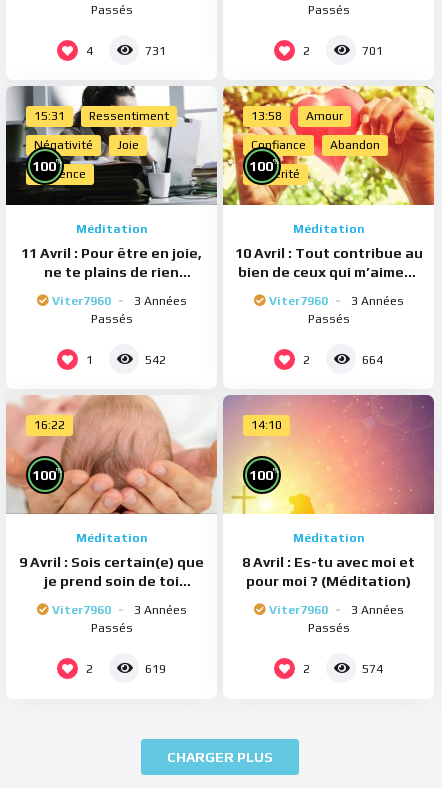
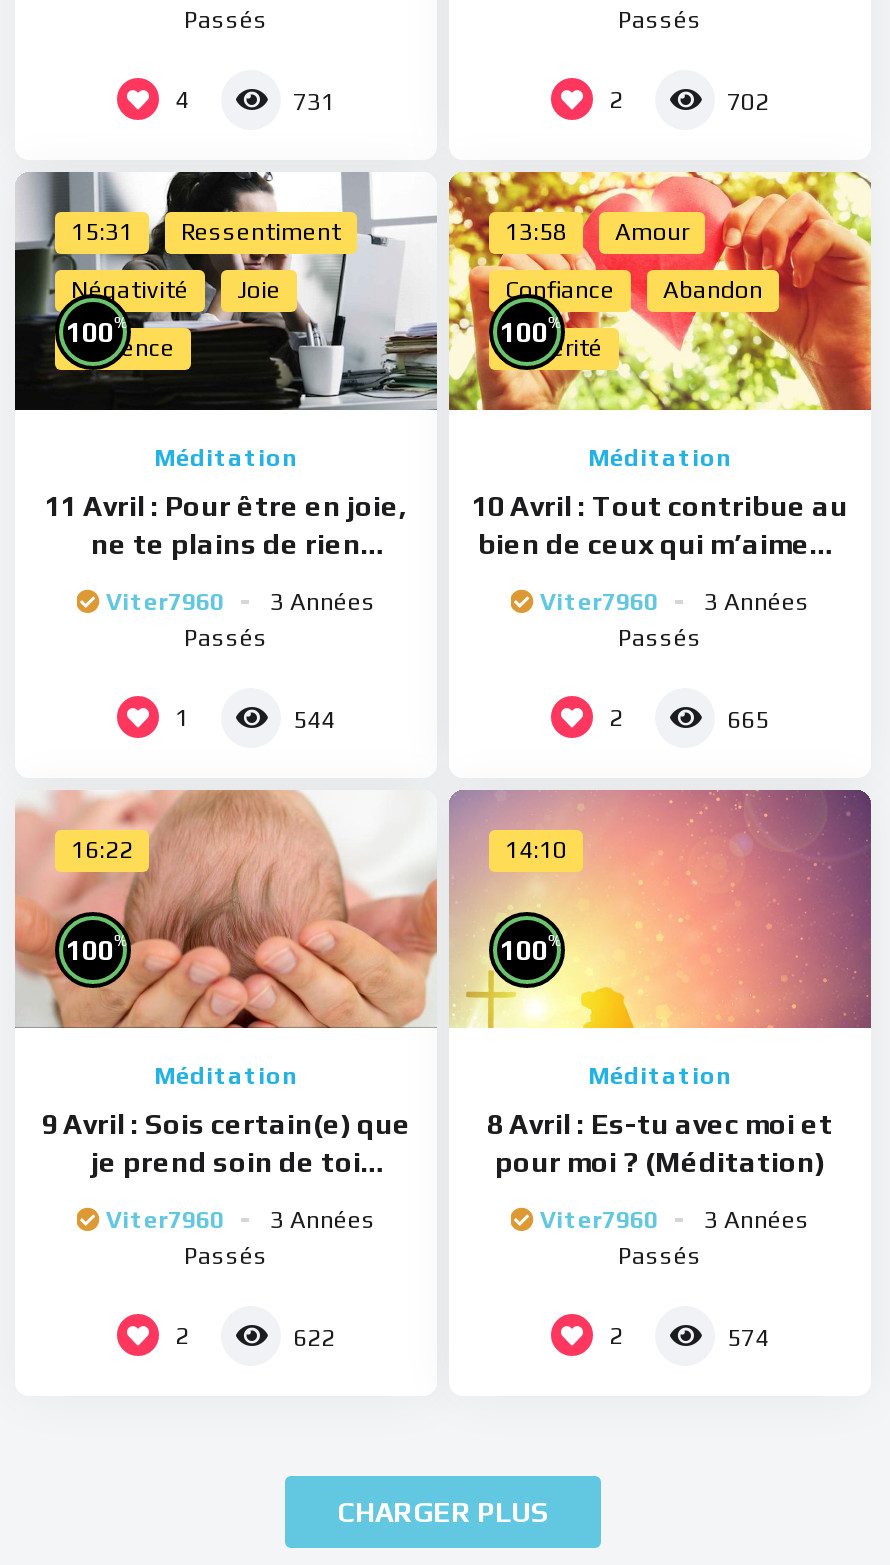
- 701
+ 702

- 542
+ 544

- 664
+ 665

- 619
+ 622
